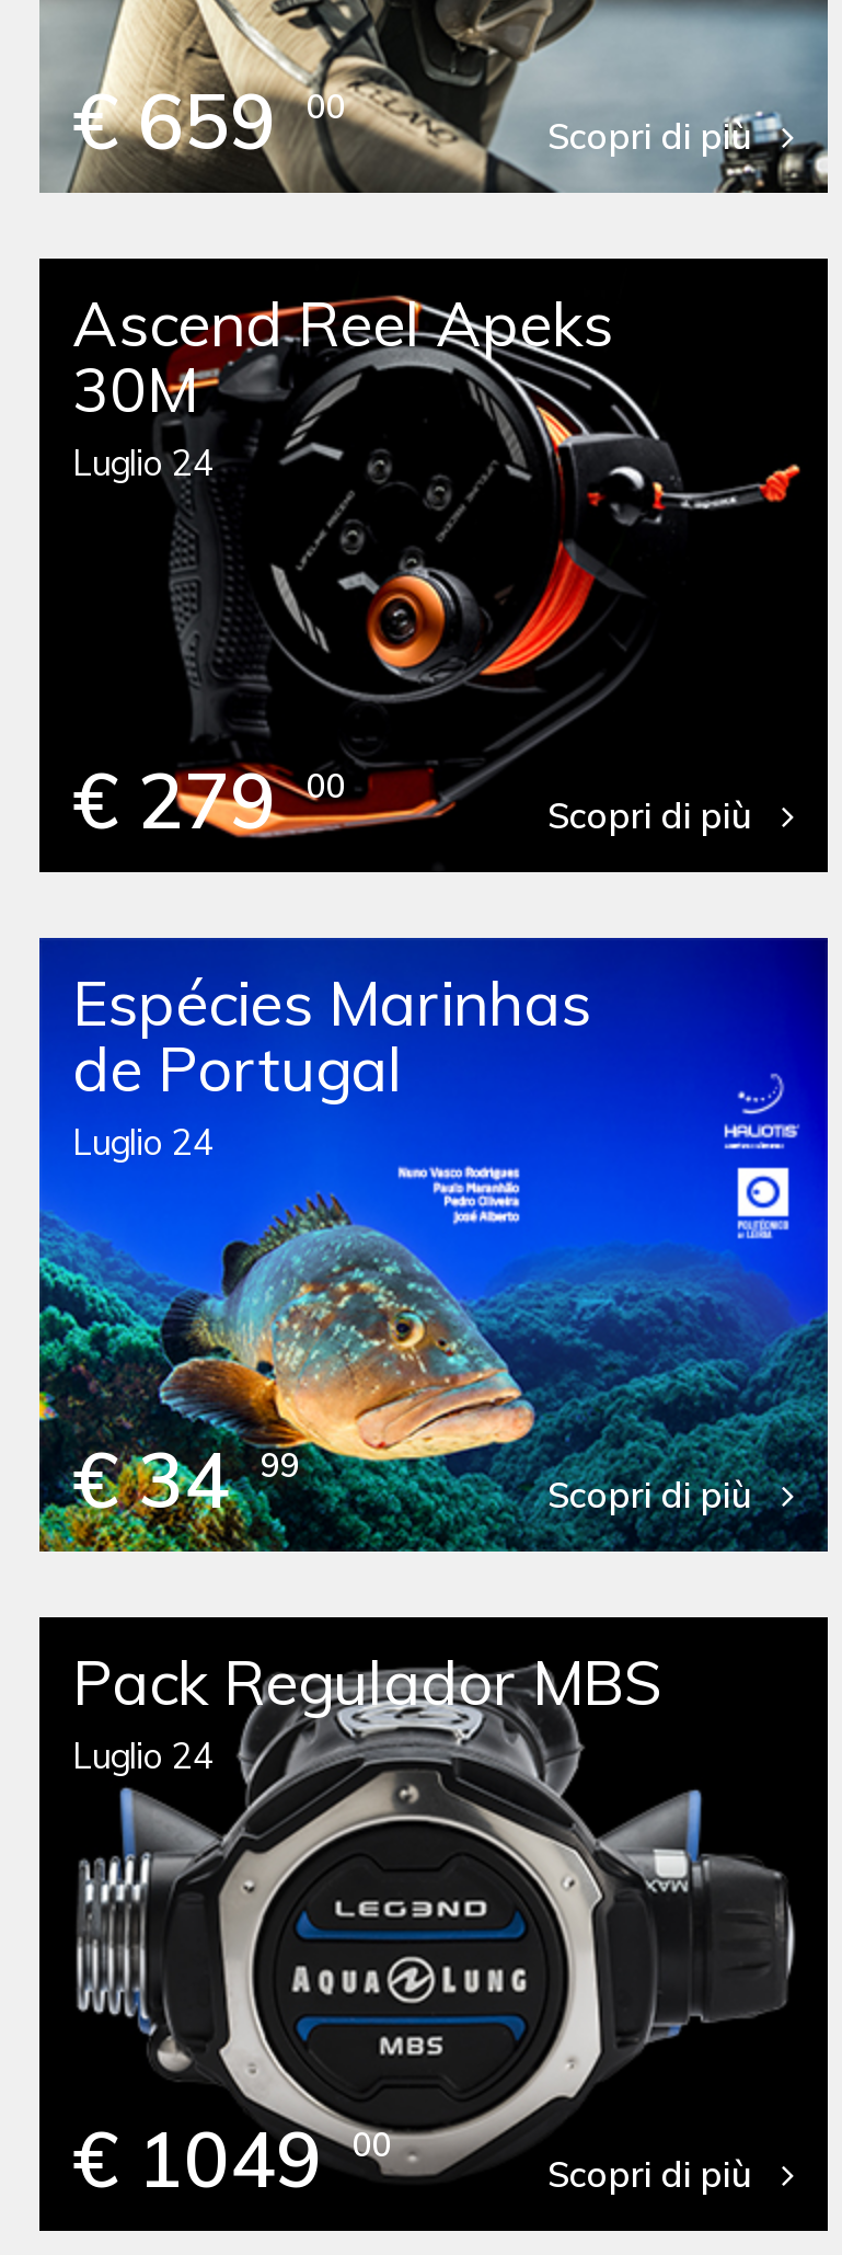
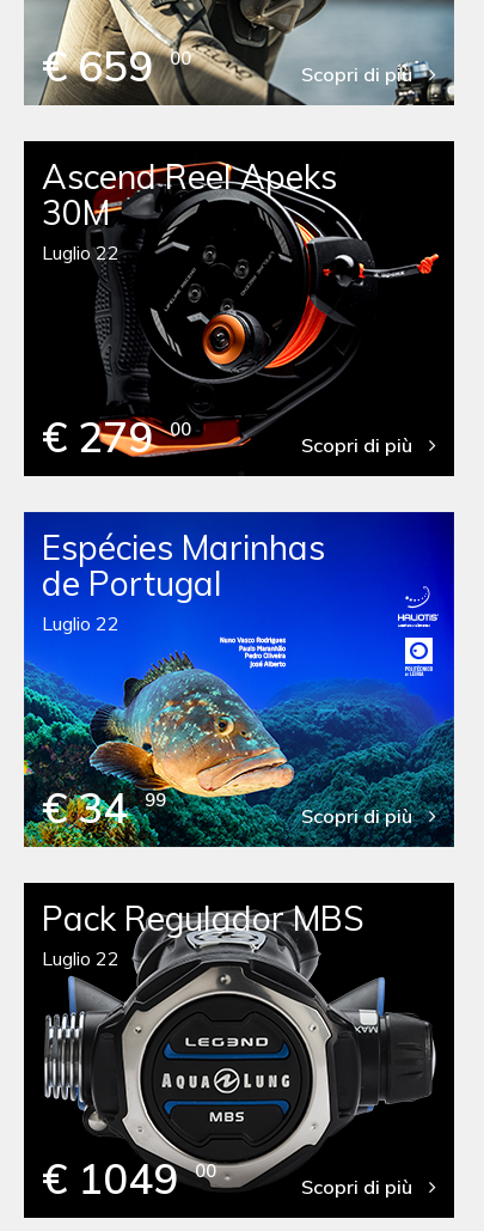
- Luglio 24
+ Luglio 22

- Luglio 24
+ Luglio 22

- Luglio 24
+ Luglio 22
